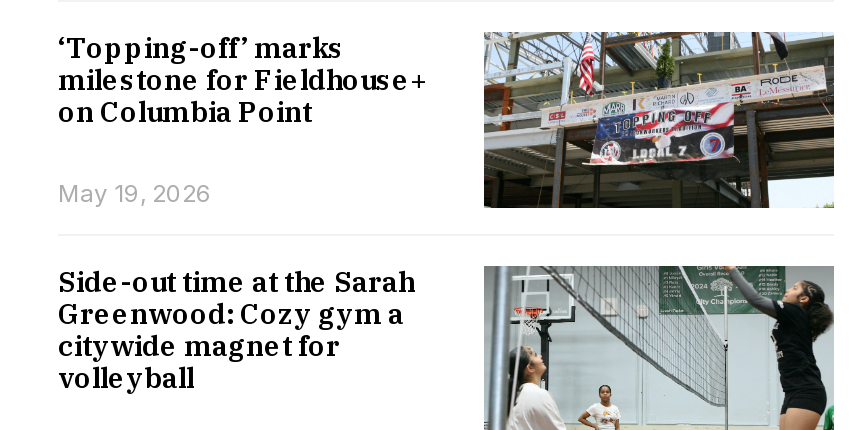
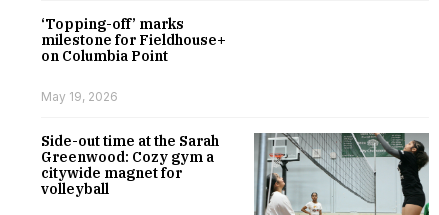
- [image]
